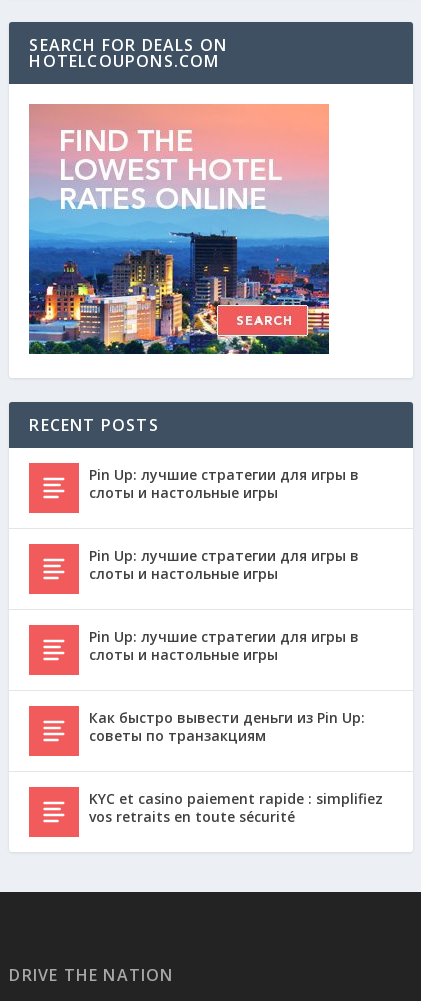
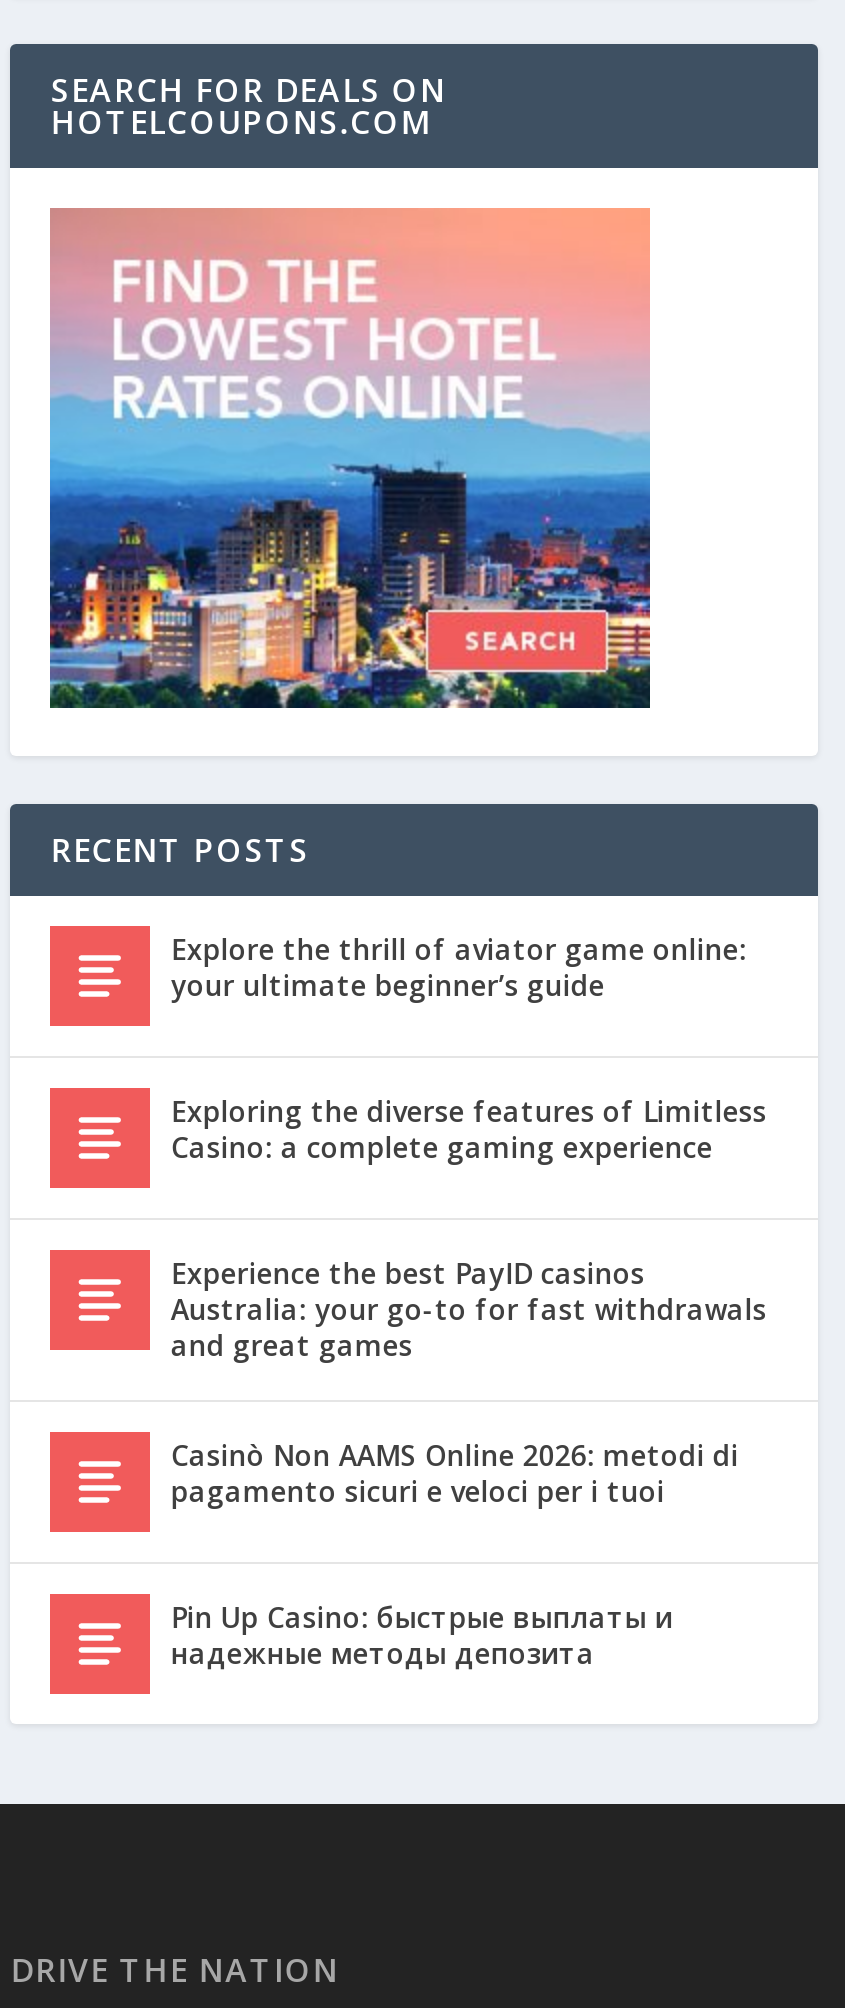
- Pin Up: лучшие стратегии для игры в
- слоты и настольные игры
+ Explore the thrill of aviator game online:
+ your ultimate beginner’s guide

- Pin Up: лучшие стратегии для игры в
- слоты и настольные игры
+ Exploring the diverse features of Limitless
+ Casino: a complete gaming experience

- Pin Up: лучшие стратегии для игры в
- слоты и настольные игры
+ Experience the best PayID casinos
+ Australia: your go-to for fast withdrawals
+ and great games

- Как быстро вывести деньги из Pin Up:
- советы по транзакциям
+ Casinò Non AAMS Online 2026: metodi di
+ pagamento sicuri e veloci per i tuoi

- KYC et casino paiement rapide : simplifiez
- vos retraits en toute sécurité
+ Pin Up Casino: быстрые выплаты и
+ надежные методы депозита
